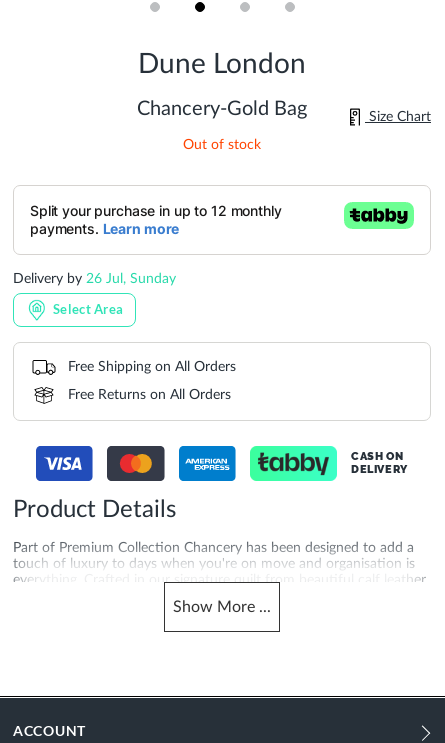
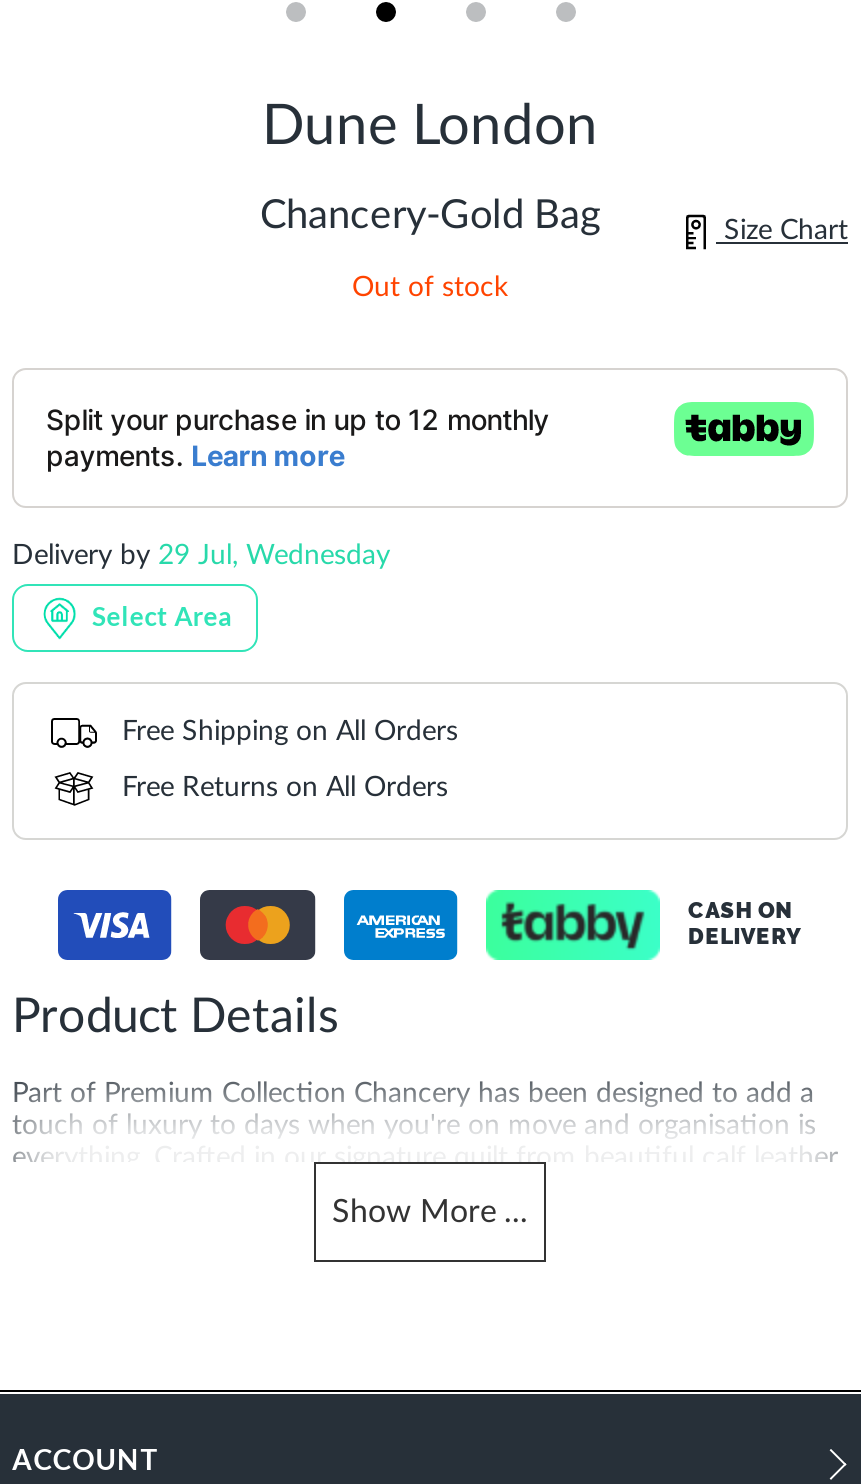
- Delivery by 26 Jul, Sunday
+ Delivery by 29 Jul, Wednesday
